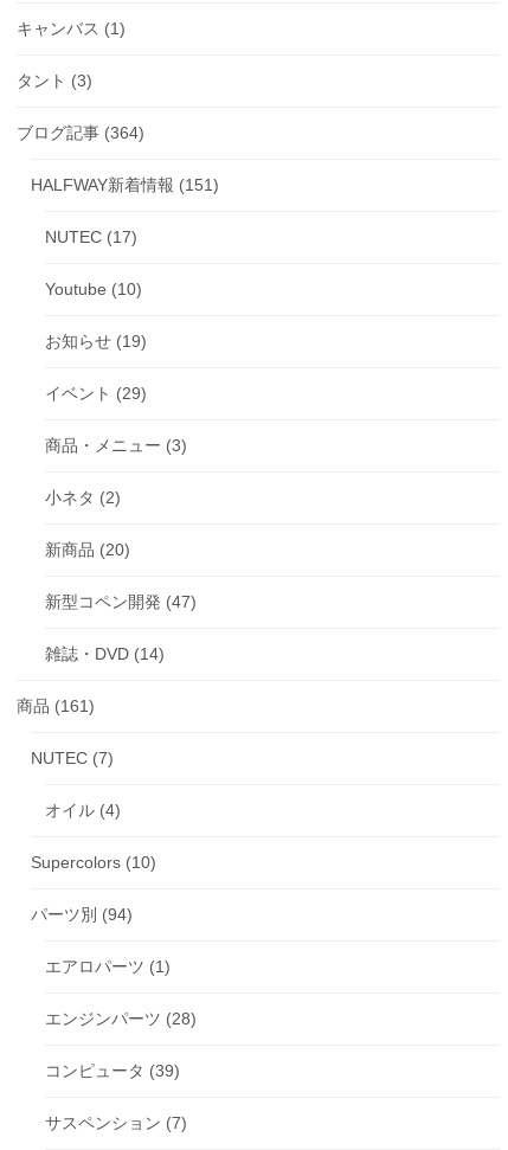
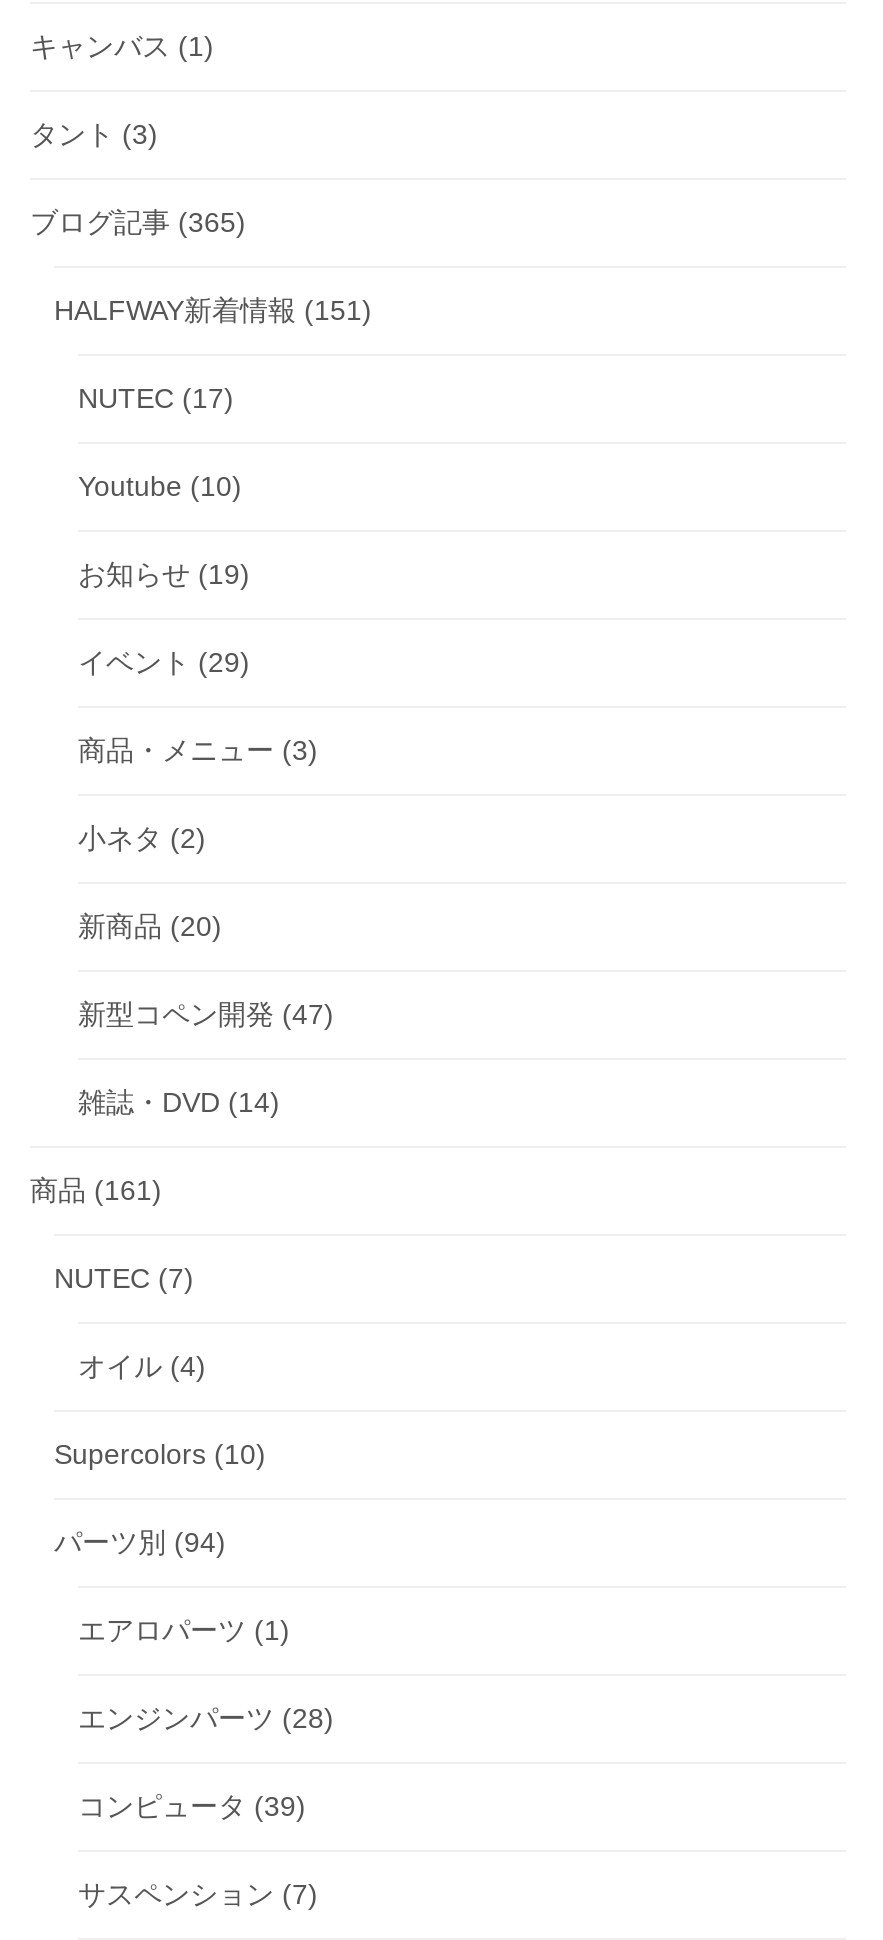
- ブログ記事(364)
+ ブログ記事(365)
